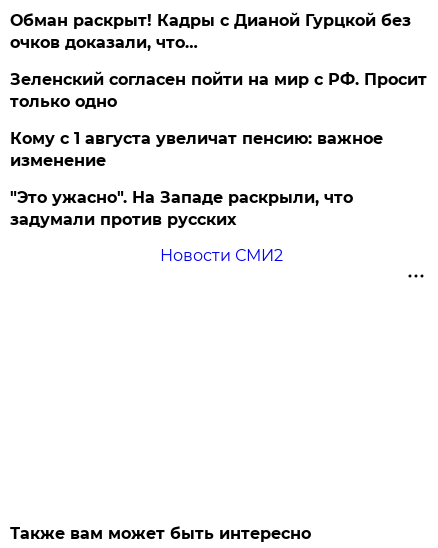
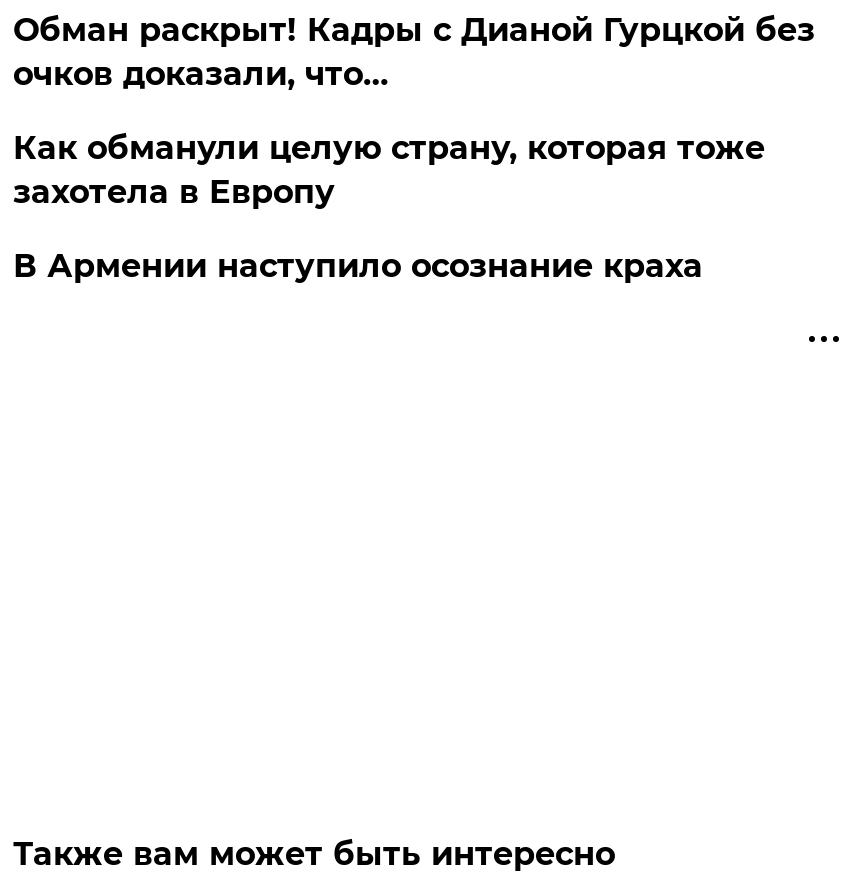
- Зеленский согласен пойти на мир с РФ. Просит
- только одно
- Кому с 1 августа увеличат пенсию: важное
- изменение
- "Это ужасно". На Западе раскрыли, что
- задумали против русских
- Новости СМИ2
+ Как обманули целую страну, которая тоже
+ захотела в Европу
+ В Армении наступило осознание краха
